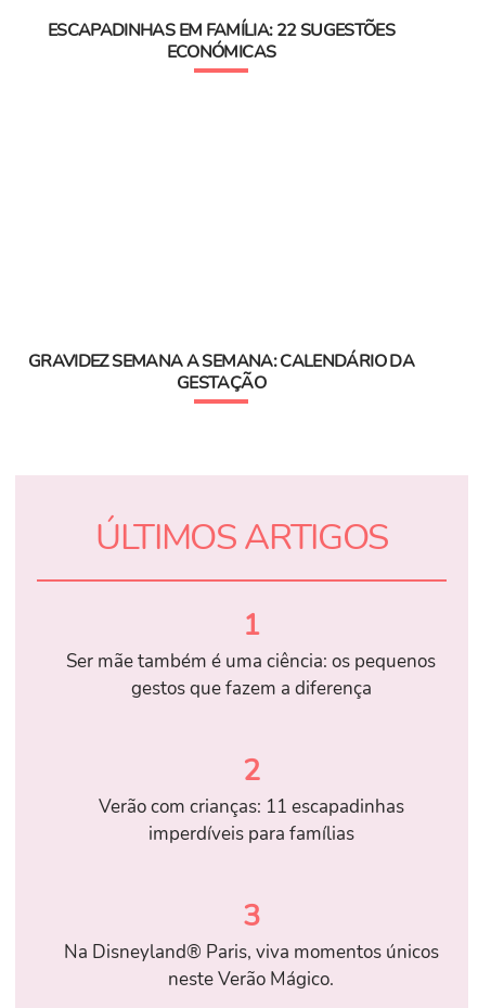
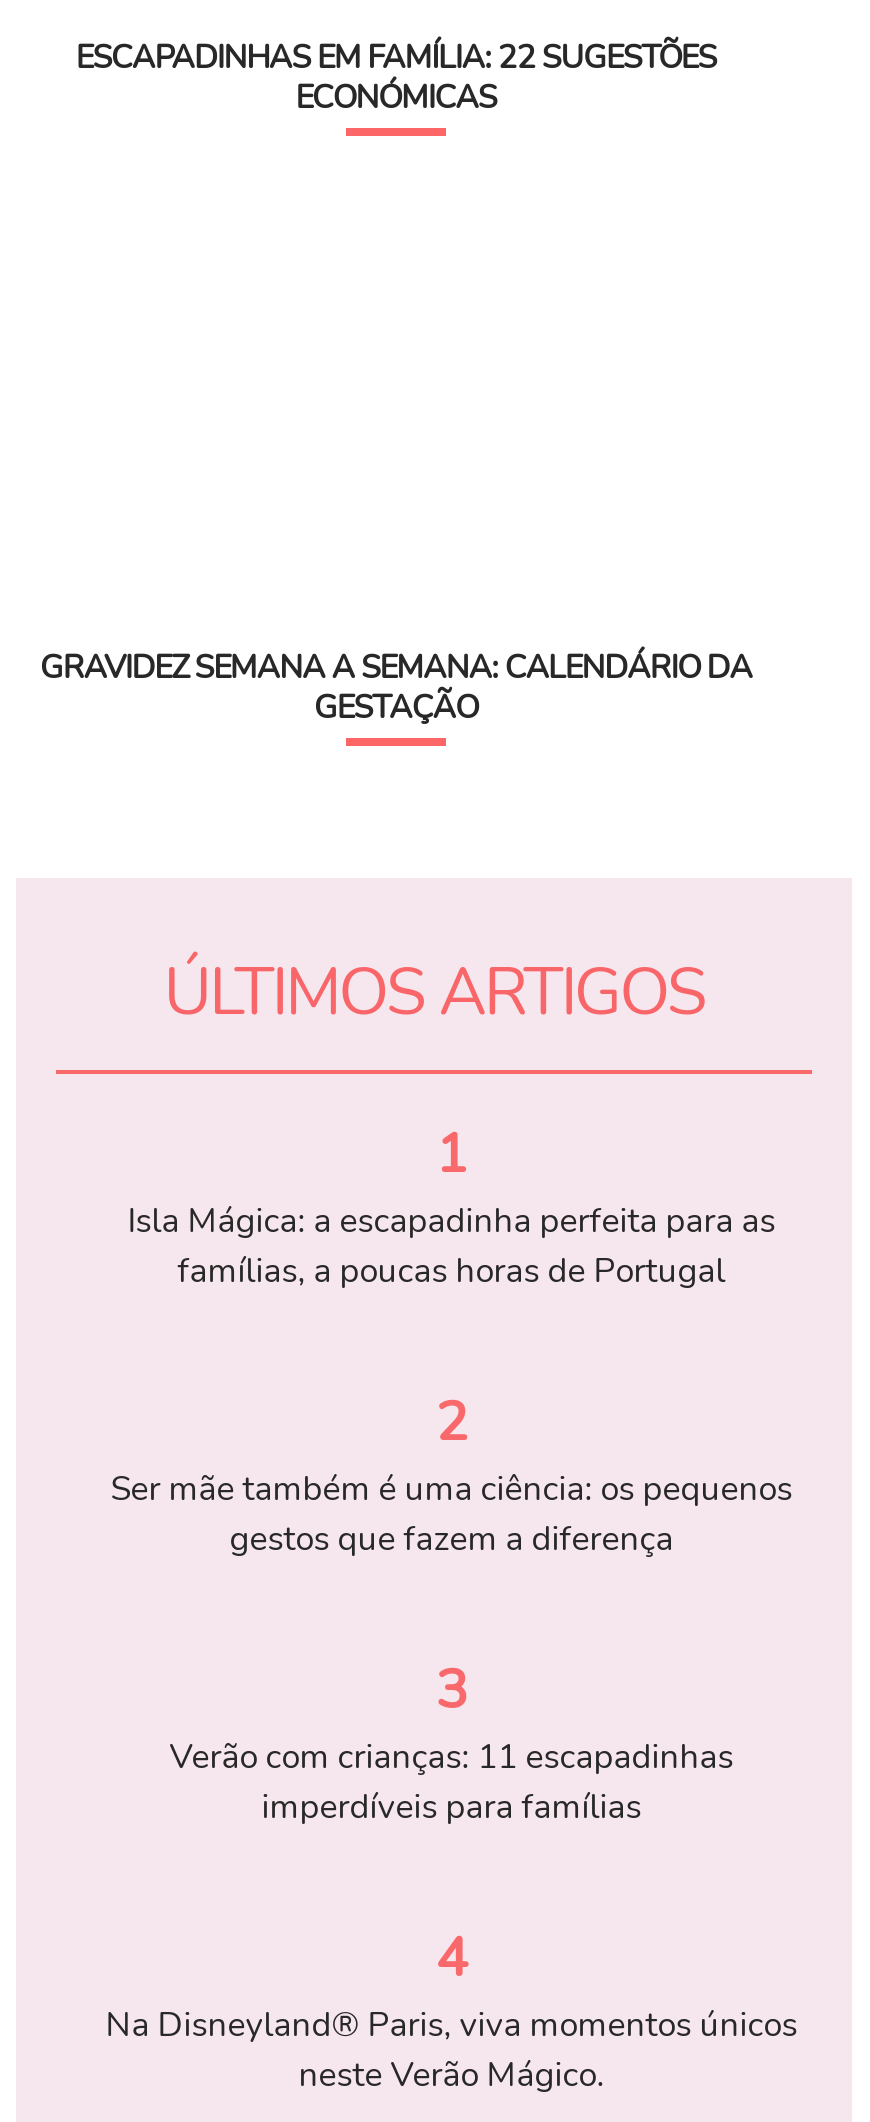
+ Isla Mágica: a escapadinha perfeita para as
+ famílias, a poucas horas de Portugal
+ 2

- 2
+ 3

- 3
+ 4
